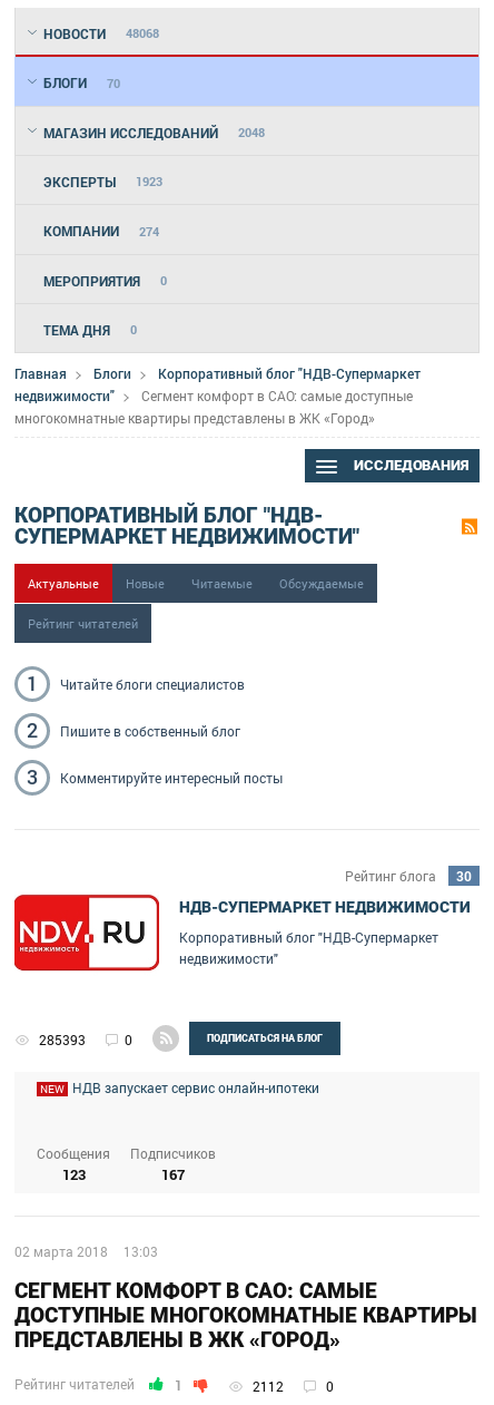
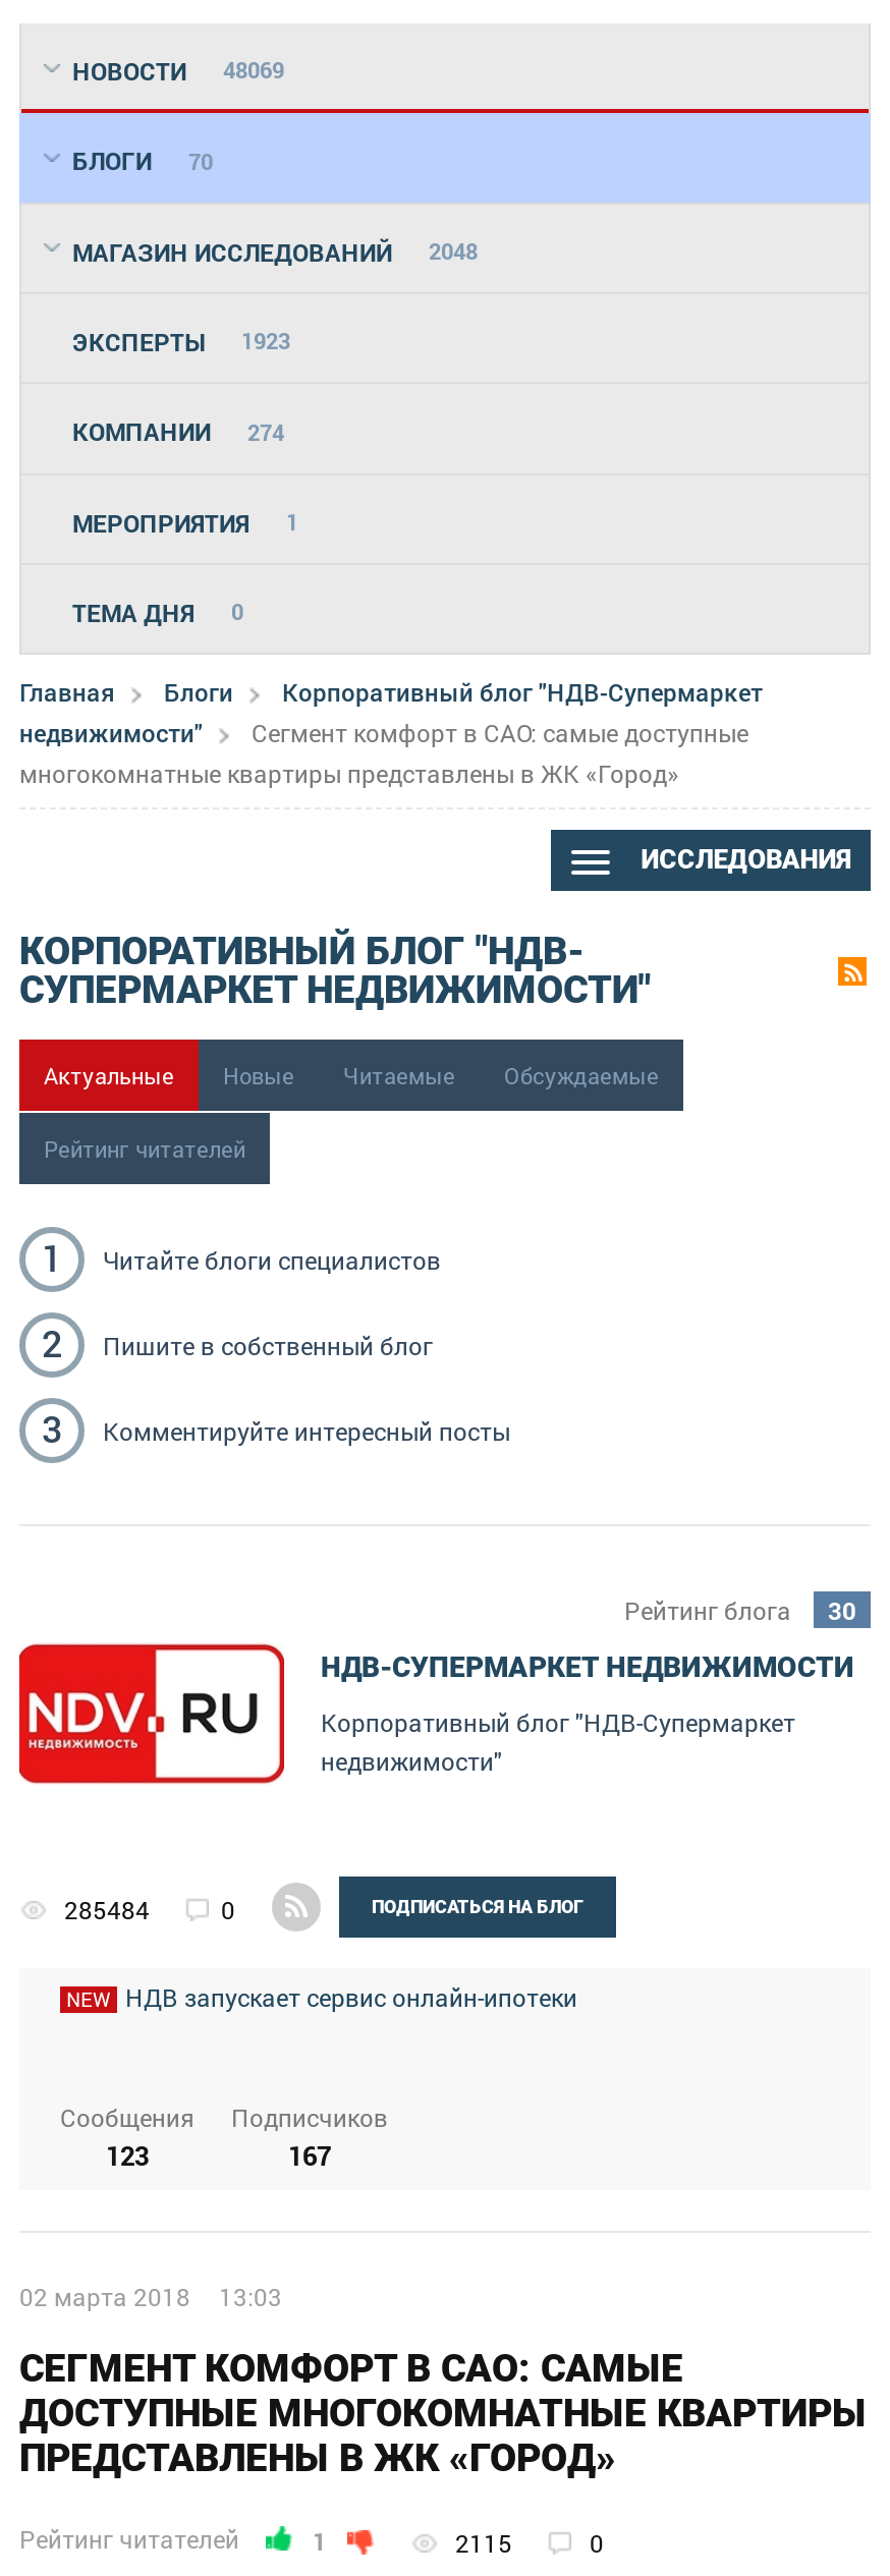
- НОВОСТИ 48068
+ НОВОСТИ 48069

- МЕРОПРИЯТИЯ 0
+ МЕРОПРИЯТИЯ 1

- 285393
+ 285484

- 2112
+ 2115
